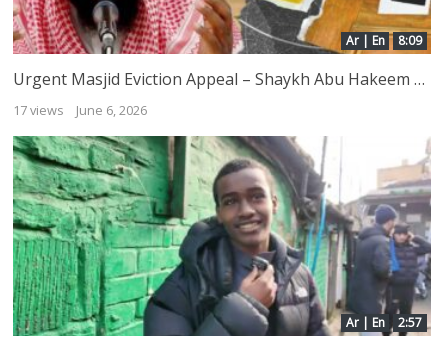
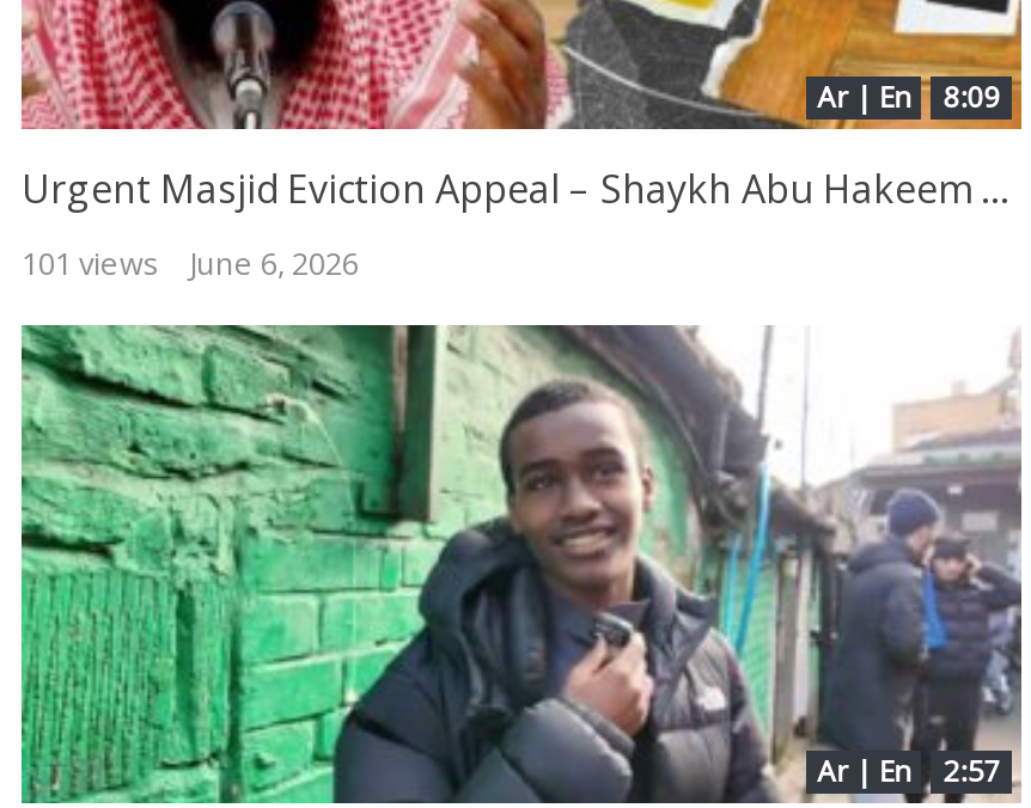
- 17 views June 6, 2026
+ 101 views June 6, 2026
